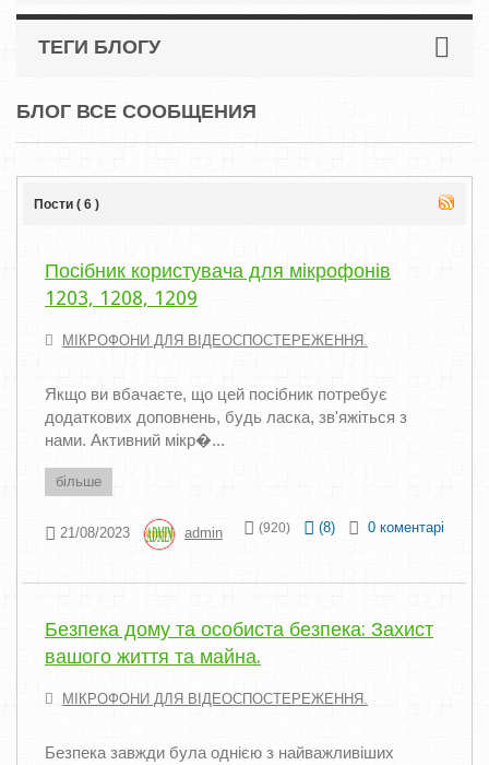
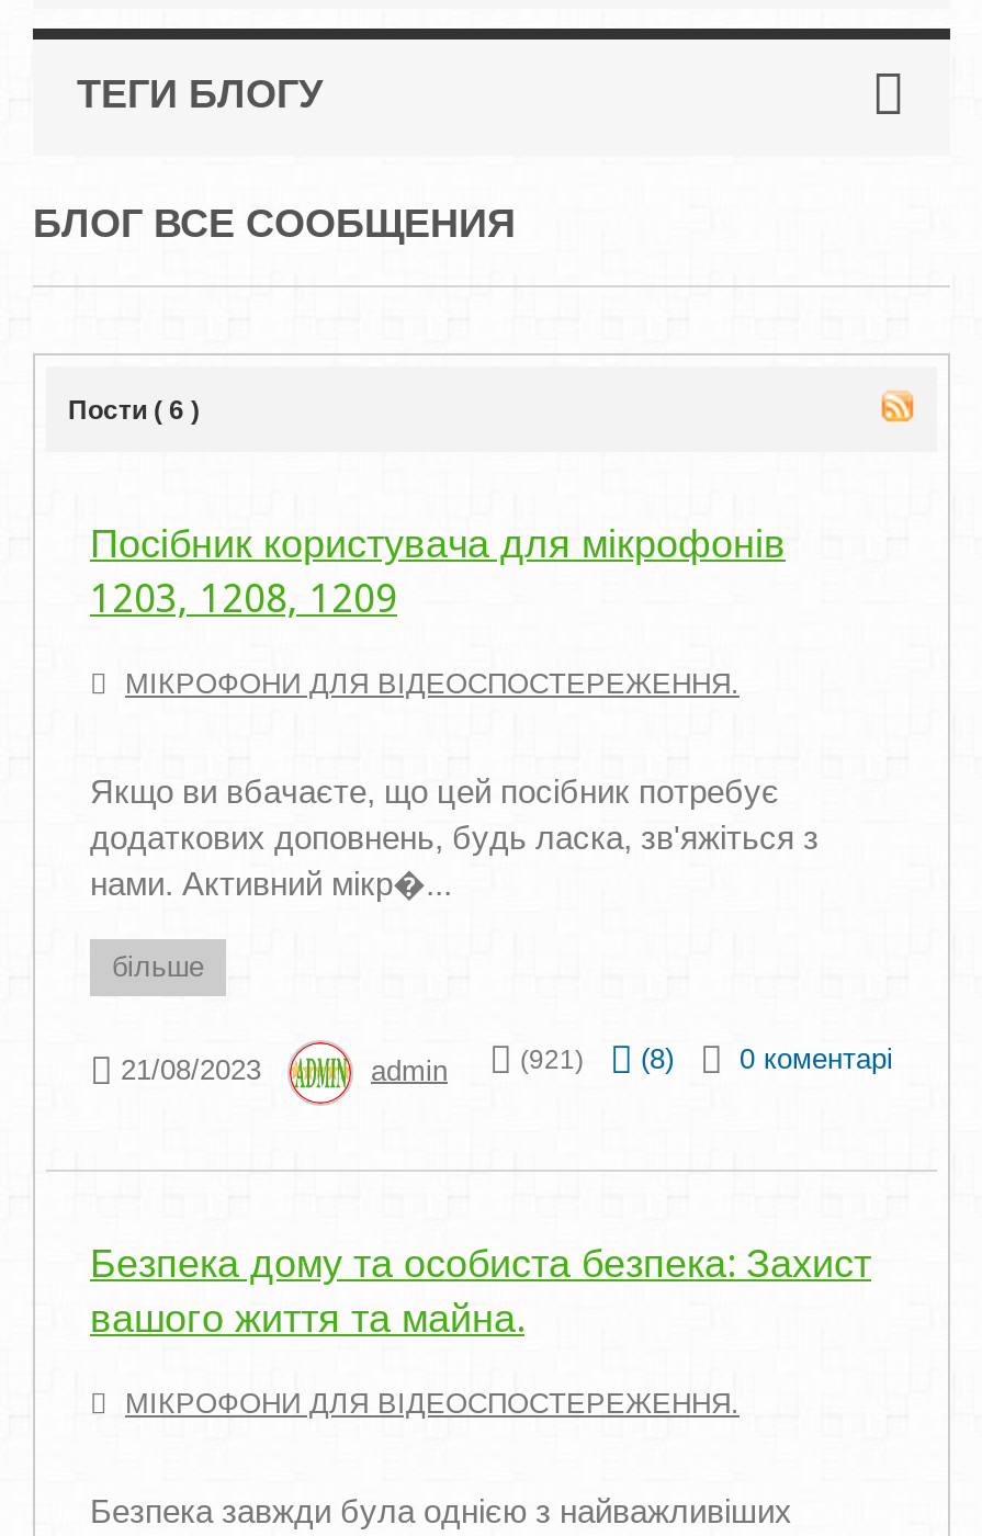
- (920) (8) 0 коментарі
+ (921) (8) 0 коментарі
